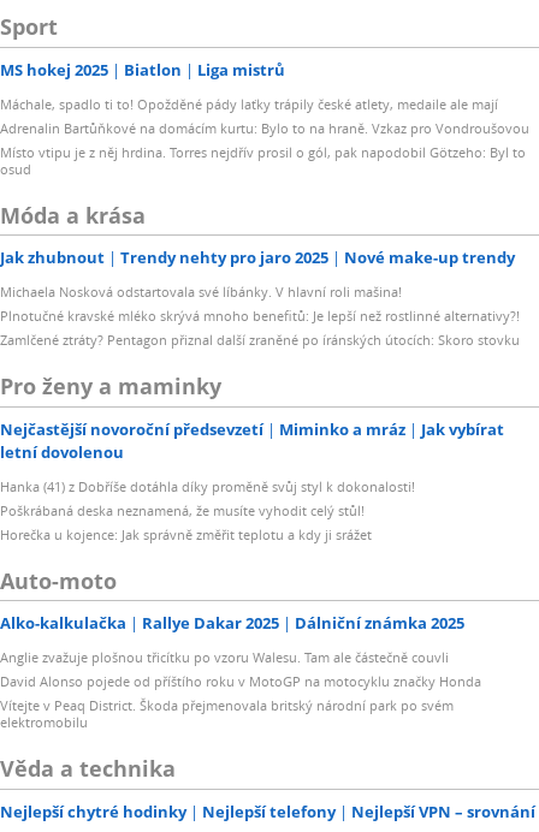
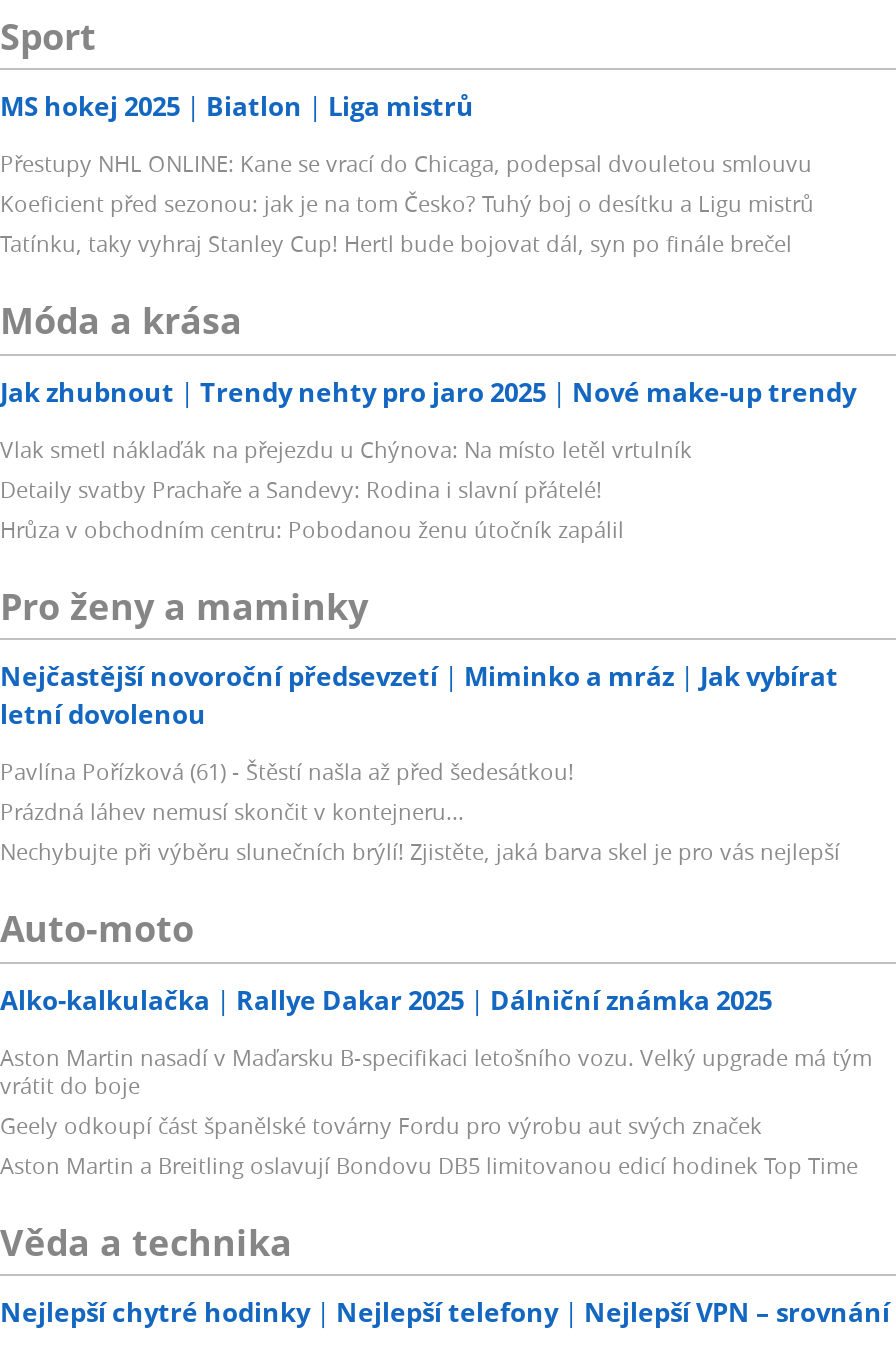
- Máchale, spadlo ti to! Opožděné pády laťky trápily české atlety, medaile ale mají
- Adrenalin Bartůňkové na domácím kurtu: Bylo to na hraně. Vzkaz pro Vondroušovou
- Místo vtipu je z něj hrdina. Torres nejdřív prosil o gól, pak napodobil Götzeho: Byl to
- osud
+ Přestupy NHL ONLINE: Kane se vrací do Chicaga, podepsal dvouletou smlouvu
+ Koeficient před sezonou: jak je na tom Česko? Tuhý boj o desítku a Ligu mistrů
+ Tatínku, taky vyhraj Stanley Cup! Hertl bude bojovat dál, syn po finále brečel

- Michaela Nosková odstartovala své líbánky. V hlavní roli mašina!
- Plnotučné kravské mléko skrývá mnoho benefitů: Je lepší než rostlinné alternativy?!
- Zamlčené ztráty? Pentagon přiznal další zraněné po íránských útocích: Skoro stovku
+ Vlak smetl náklaďák na přejezdu u Chýnova: Na místo letěl vrtulník
+ Detaily svatby Prachaře a Sandevy: Rodina i slavní přátelé!
+ Hrůza v obchodním centru: Pobodanou ženu útočník zapálil

- Hanka (41) z Dobříše dotáhla díky proměně svůj styl k dokonalosti!
- Poškrábaná deska neznamená, že musíte vyhodit celý stůl!
- Horečka u kojence: Jak správně změřit teplotu a kdy ji srážet
+ Pavlína Pořízková (61) - Štěstí našla až před šedesátkou!
+ Prázdná láhev nemusí skončit v kontejneru...
+ Nechybujte při výběru slunečních brýlí! Zjistěte, jaká barva skel je pro vás nejlepší

- Anglie zvažuje plošnou třicítku po vzoru Walesu. Tam ale částečně couvli
- David Alonso pojede od příštího roku v MotoGP na motocyklu značky Honda
- Vítejte v Peaq District. Škoda přejmenovala britský národní park po svém
- elektromobilu
+ Aston Martin nasadí v Maďarsku B-specifikaci letošního vozu. Velký upgrade má tým
+ vrátit do boje
+ Geely odkoupí část španělské továrny Fordu pro výrobu aut svých značek
+ Aston Martin a Breitling oslavují Bondovu DB5 limitovanou edicí hodinek Top Time
